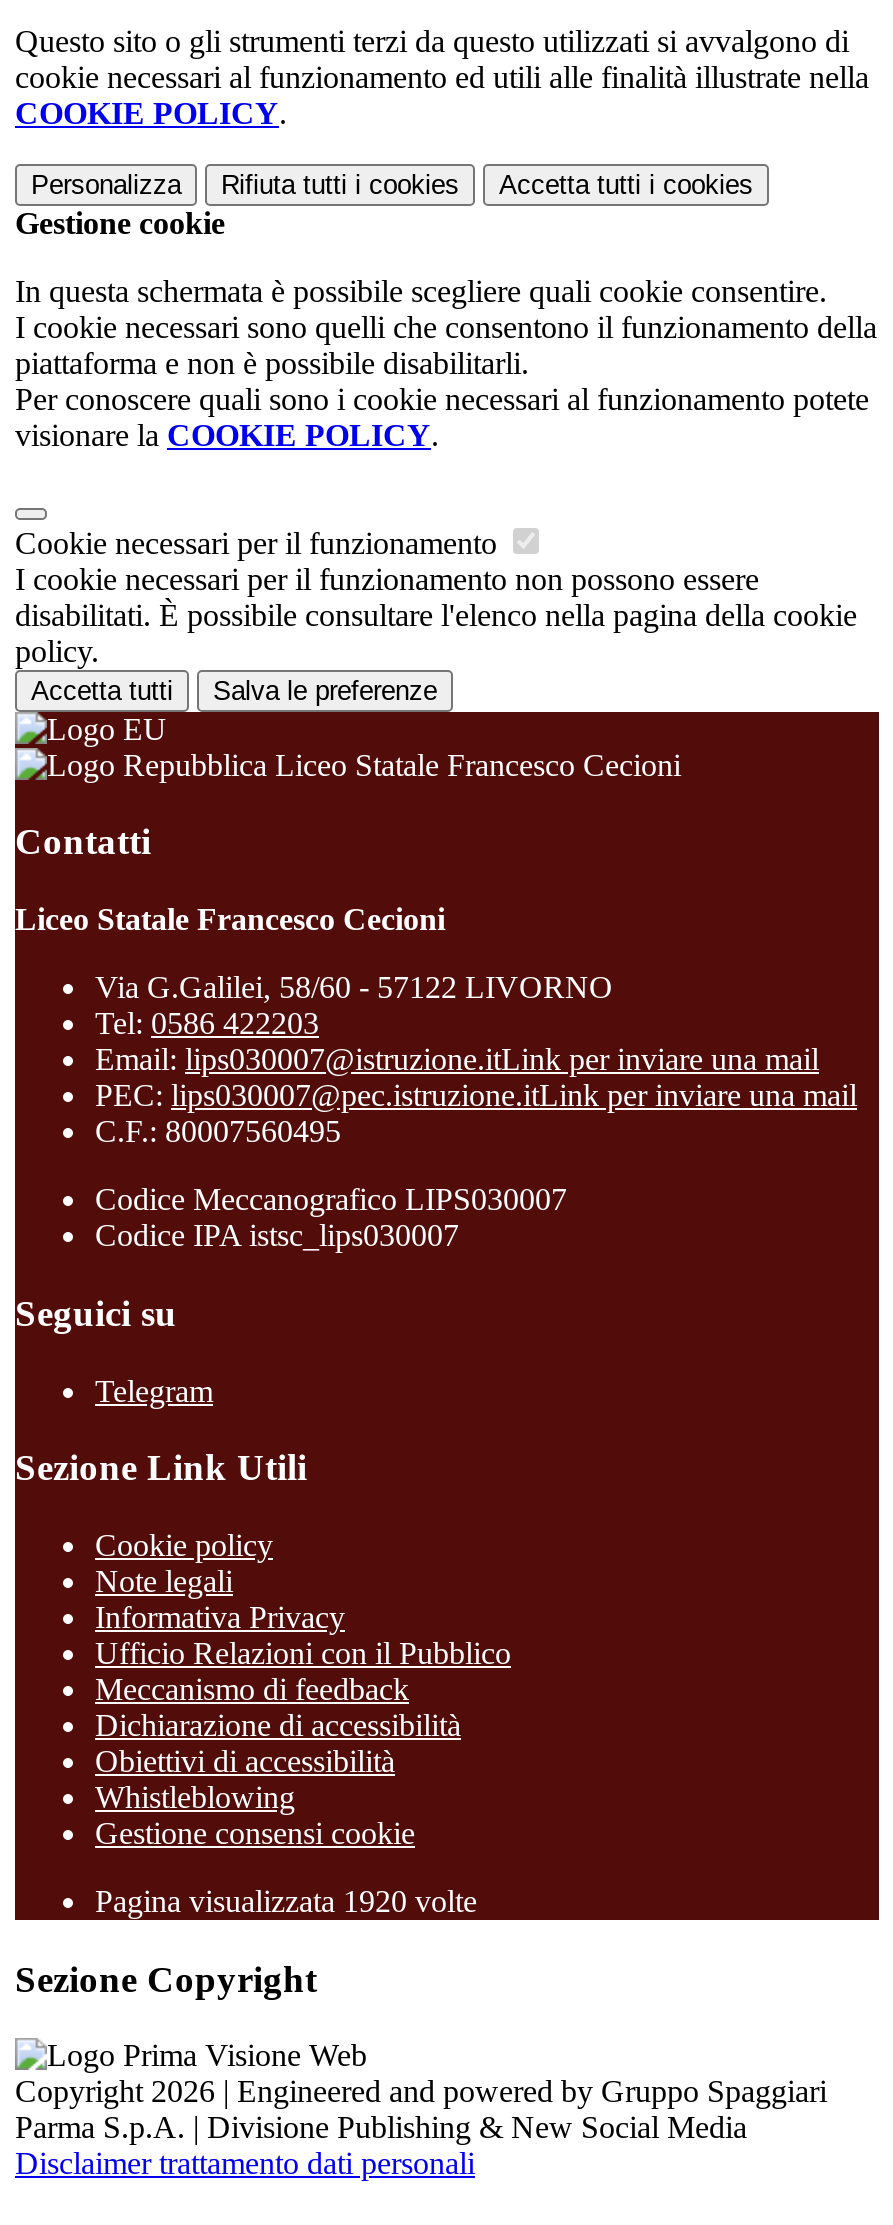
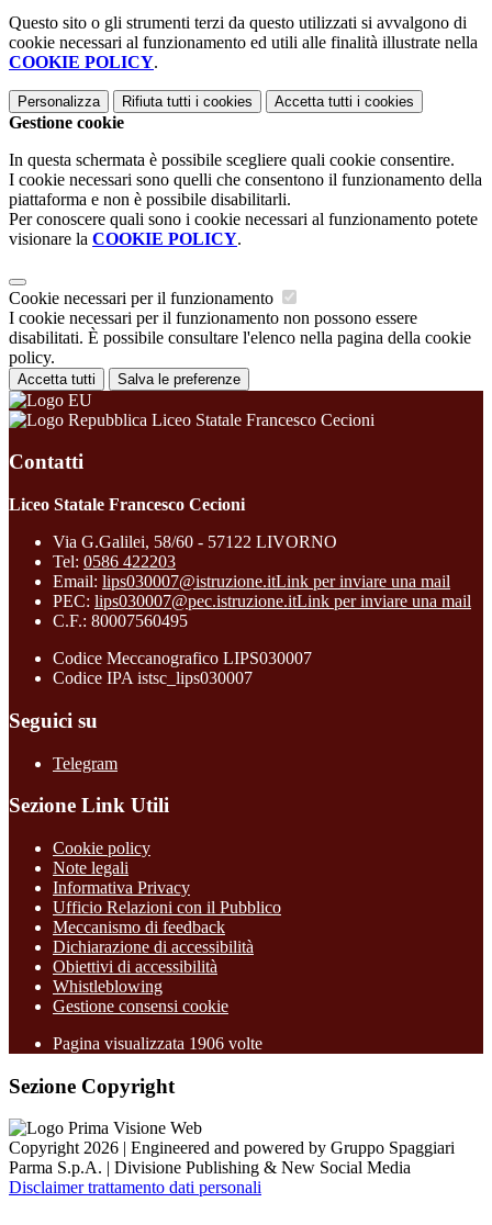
- Pagina visualizzata 1920 volte
+ Pagina visualizzata 1906 volte
